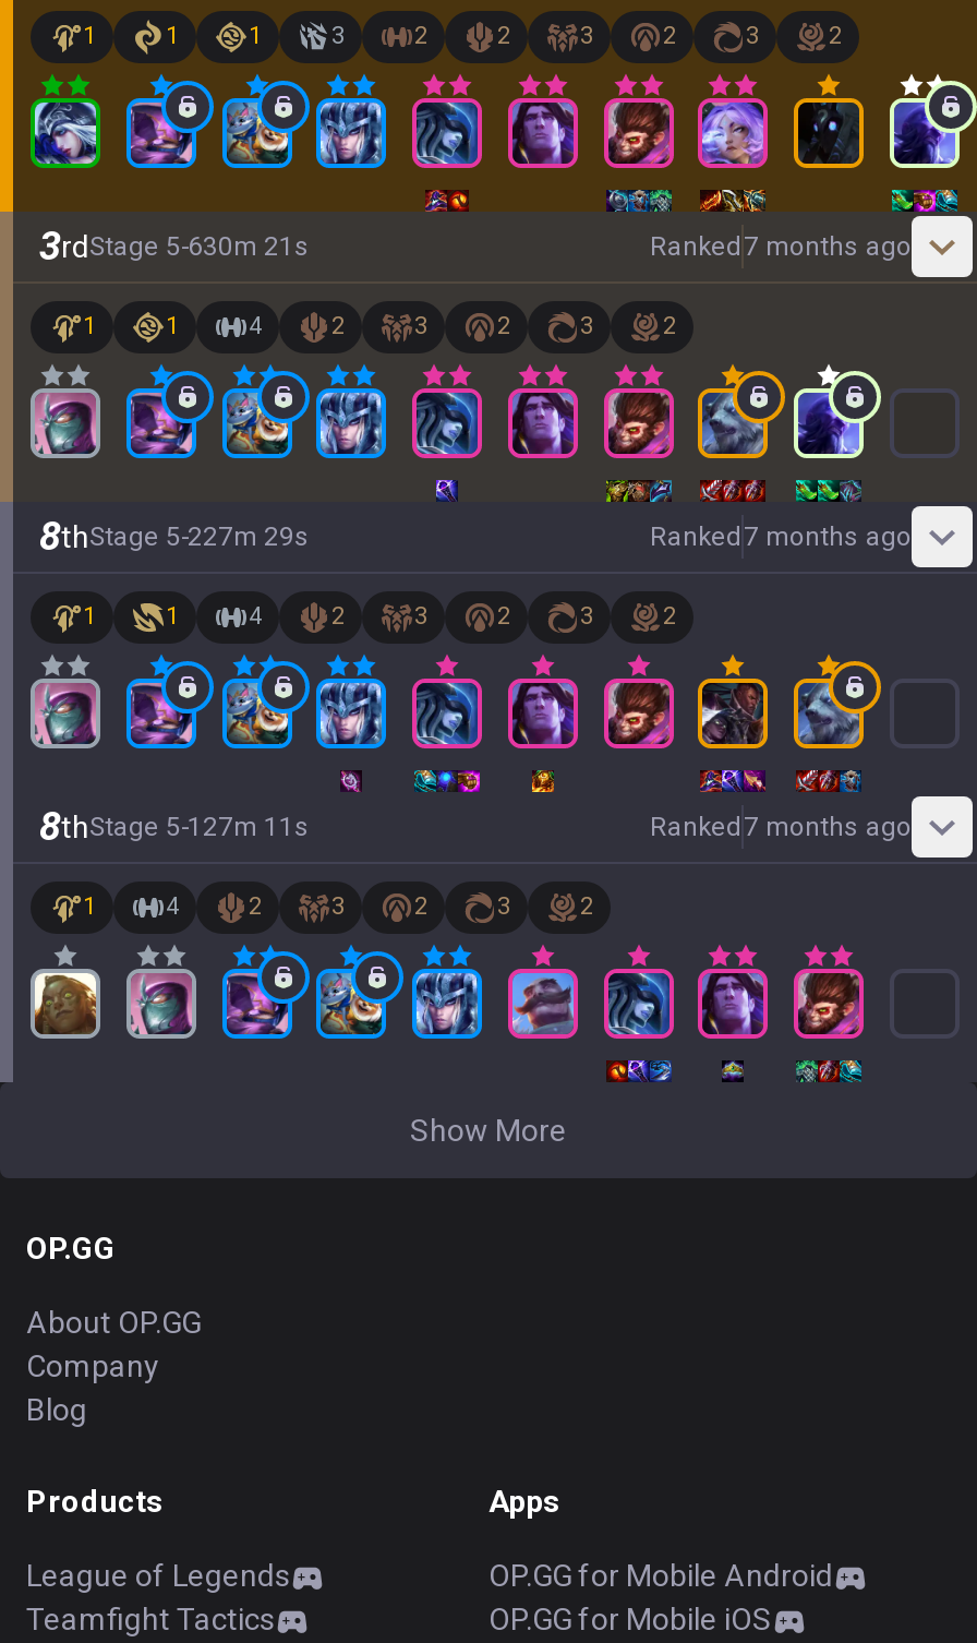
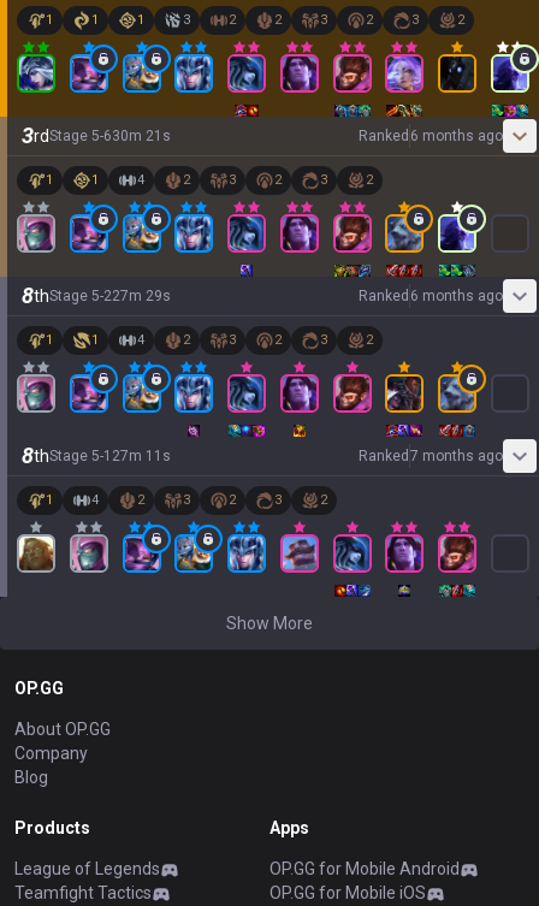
- Ranked 7 months ago
+ Ranked 6 months ago

- Ranked 7 months ago
+ Ranked 6 months ago
